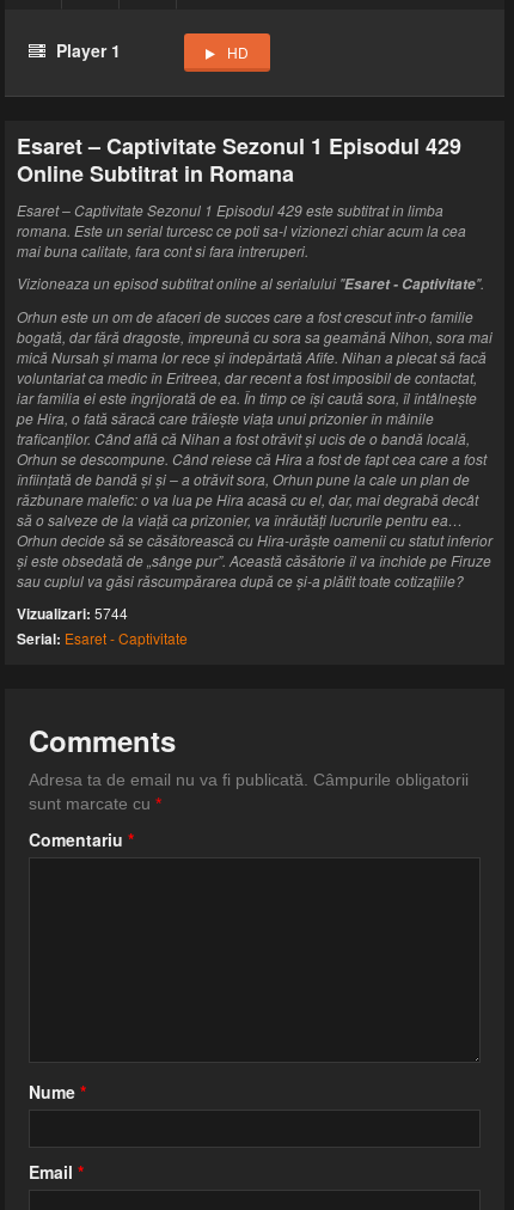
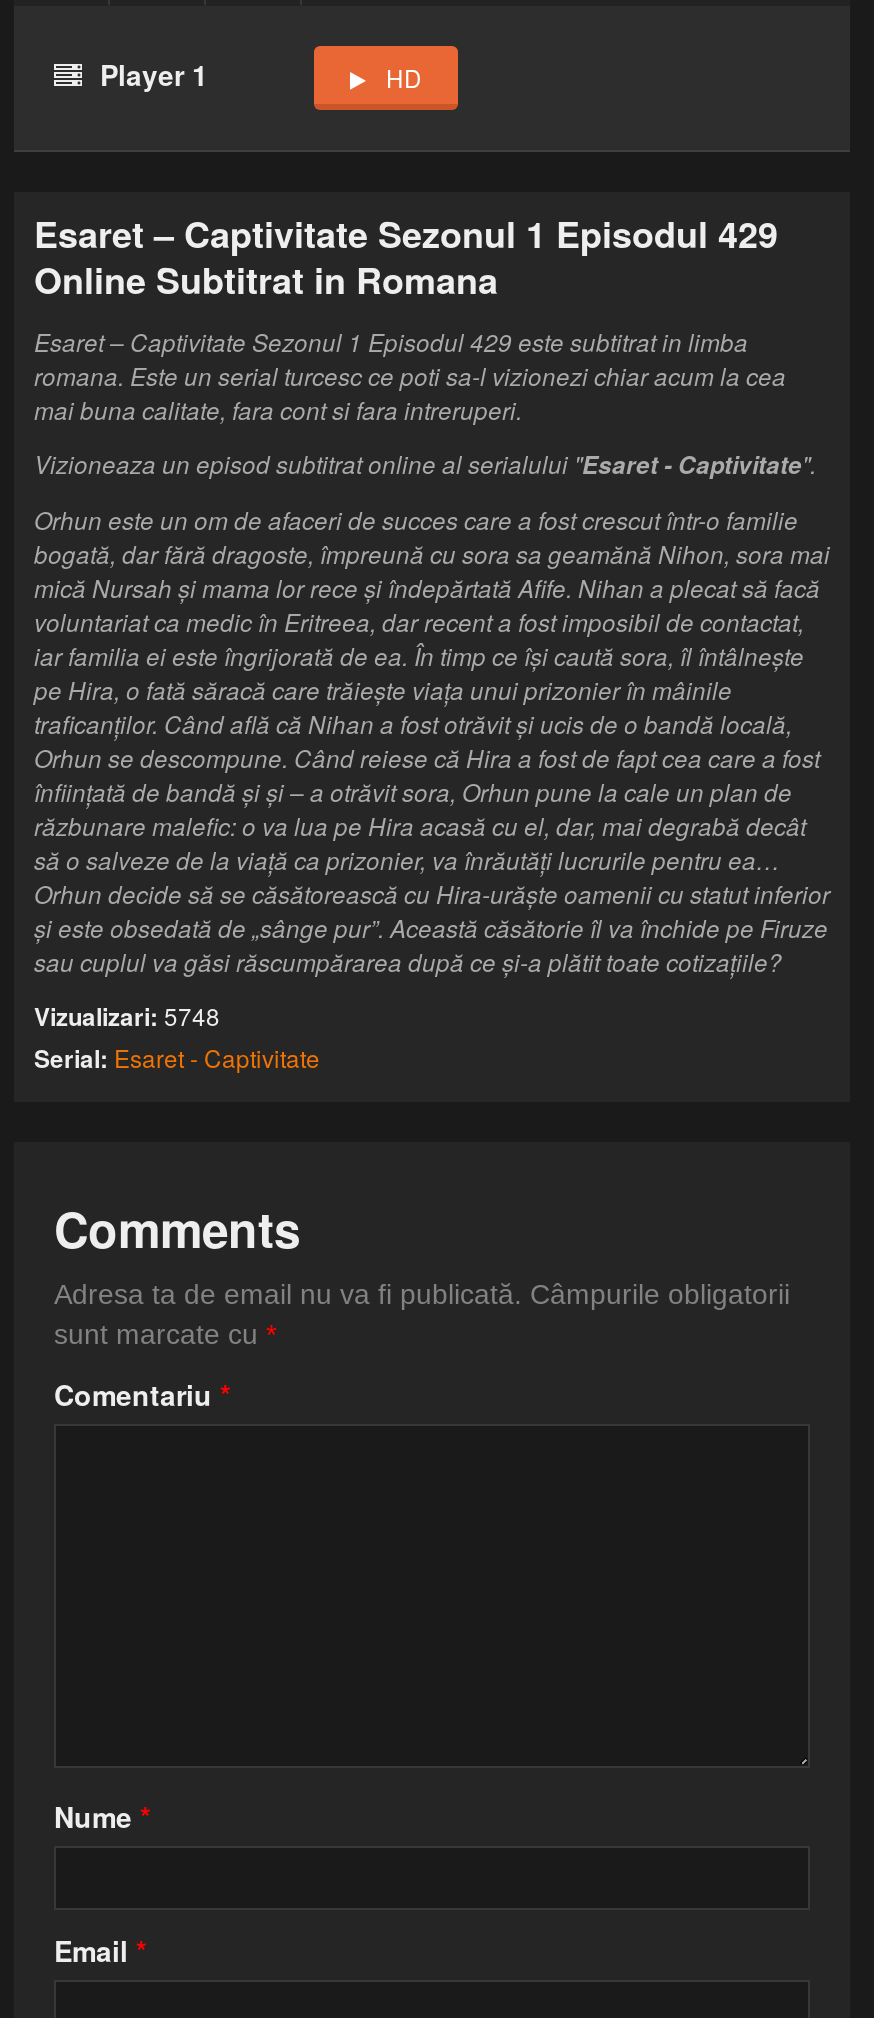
- Vizualizari: 5744
+ Vizualizari: 5748
